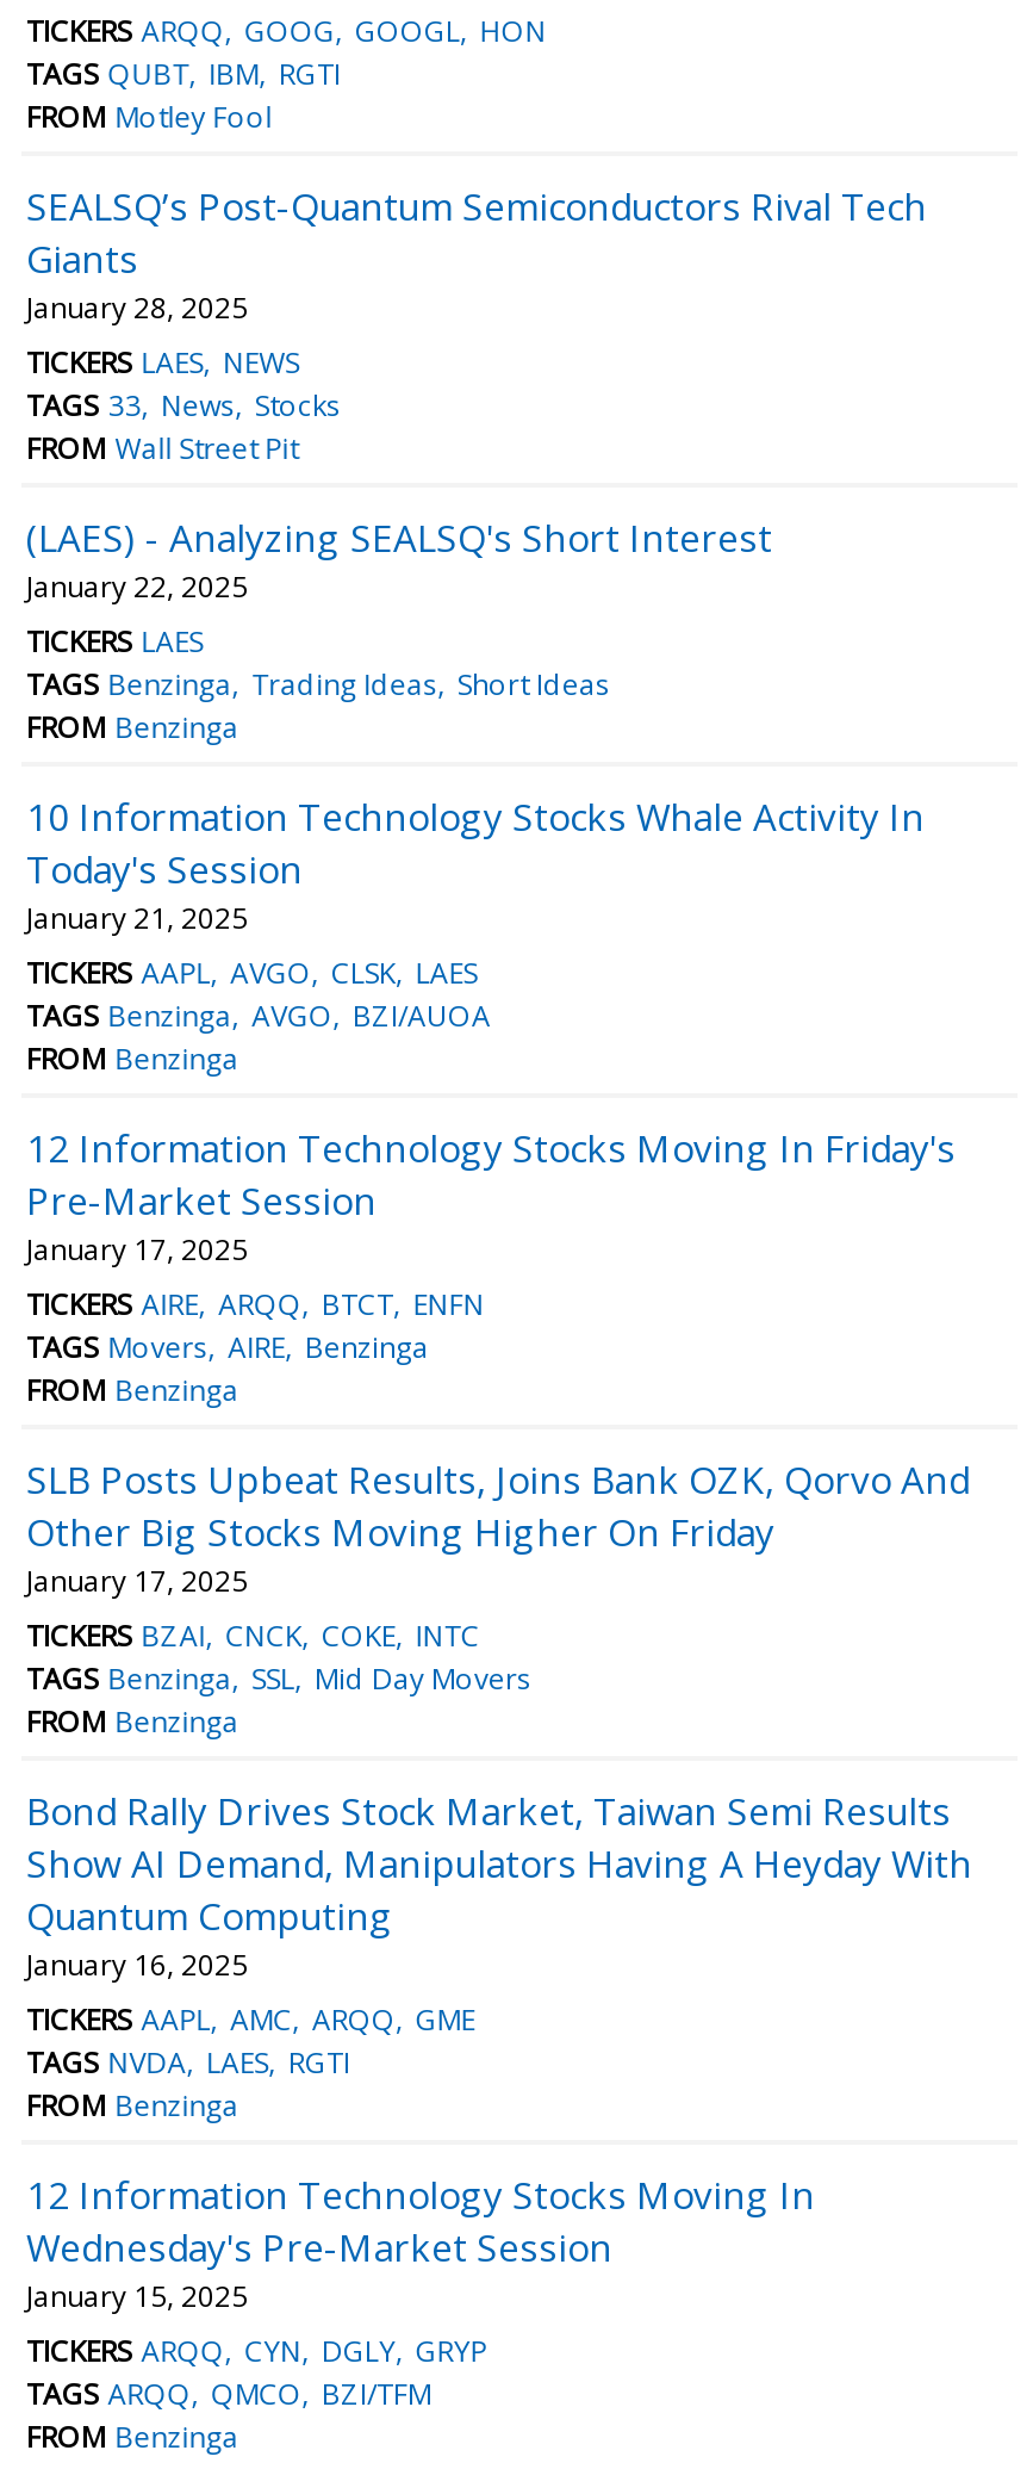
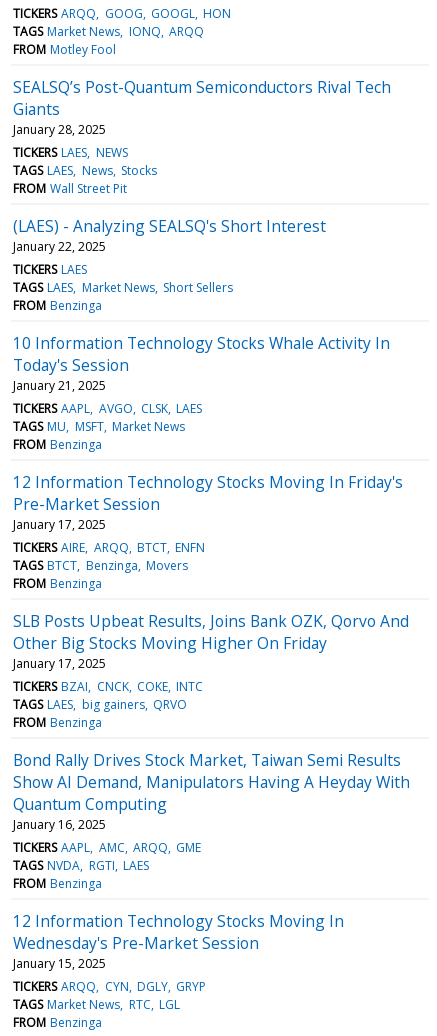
- TAGS QUBT IBM RGTI
+ TAGS Market News IONQ ARQQ

- TAGS 33 News Stocks
+ TAGS LAES News Stocks

- TAGS Benzinga Trading Ideas Short Ideas
+ TAGS LAES Market News Short Sellers

- TAGS Benzinga AVGO BZI/AUOA
+ TAGS MU MSFT Market News

- TAGS Movers AIRE Benzinga
+ TAGS BTCT Benzinga Movers

- TAGS Benzinga SSL Mid Day Movers
+ TAGS LAES big gainers QRVO

- TAGS NVDA LAES RGTI
+ TAGS NVDA RGTI LAES

- TAGS ARQQ QMCO BZI/TFM
+ TAGS Market News RTC LGL
